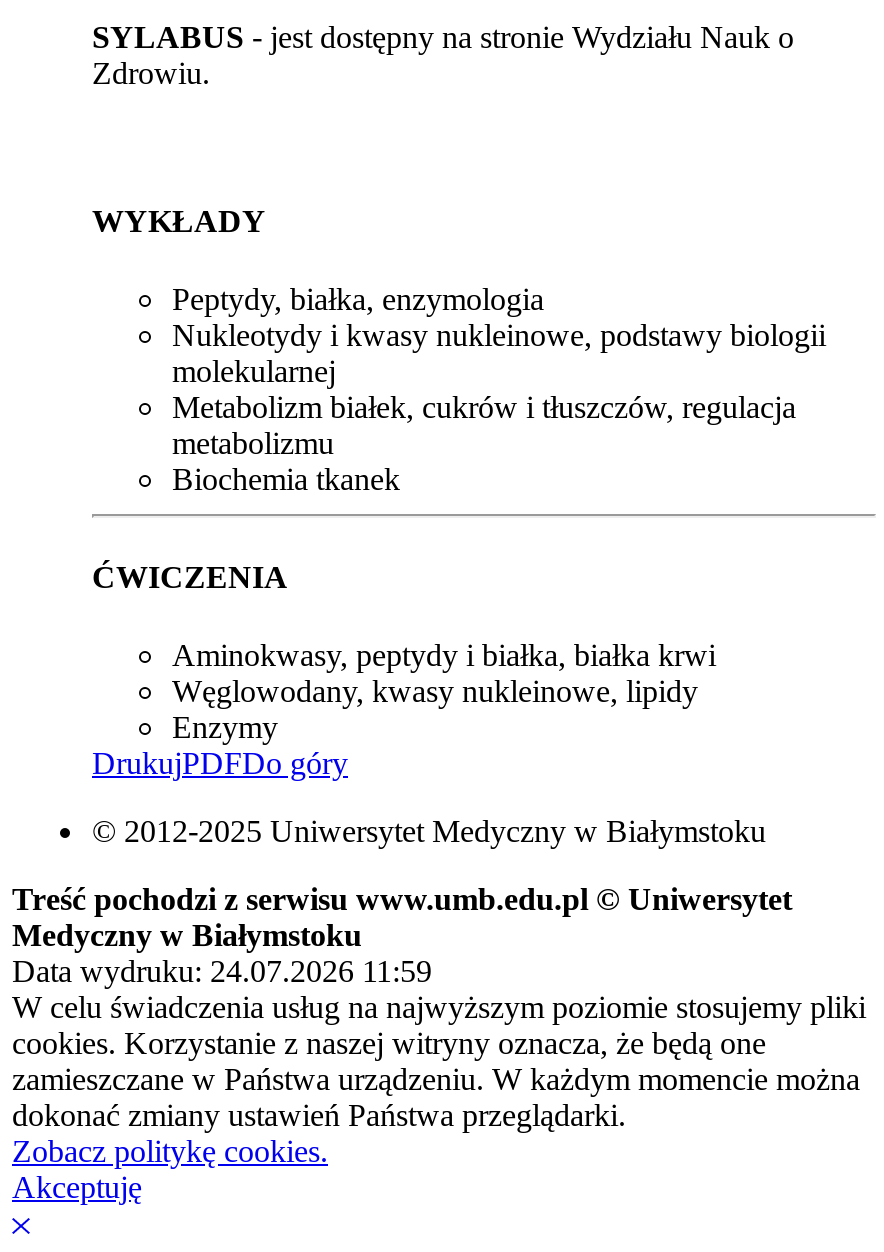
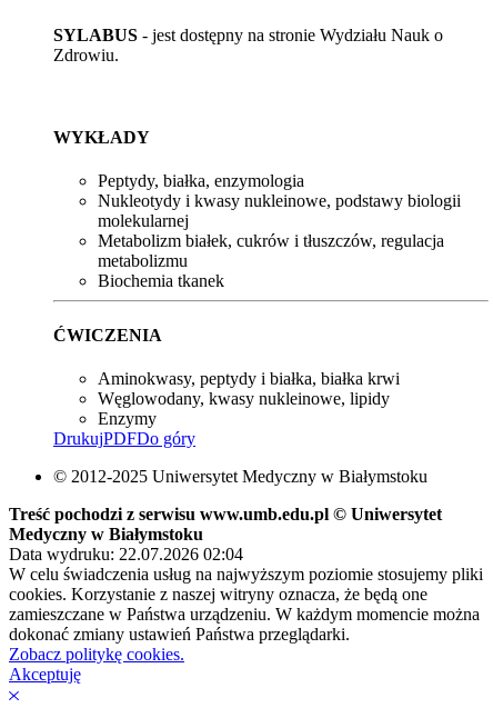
- Data wydruku: 24.07.2026 11:59
+ Data wydruku: 22.07.2026 02:04
